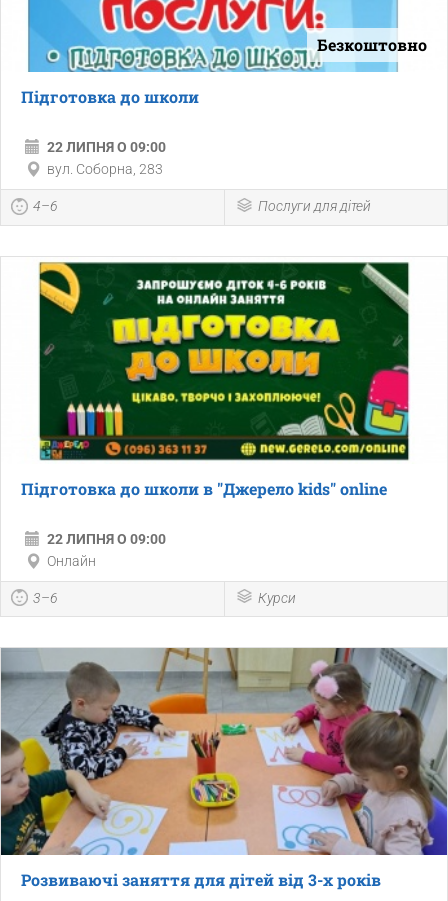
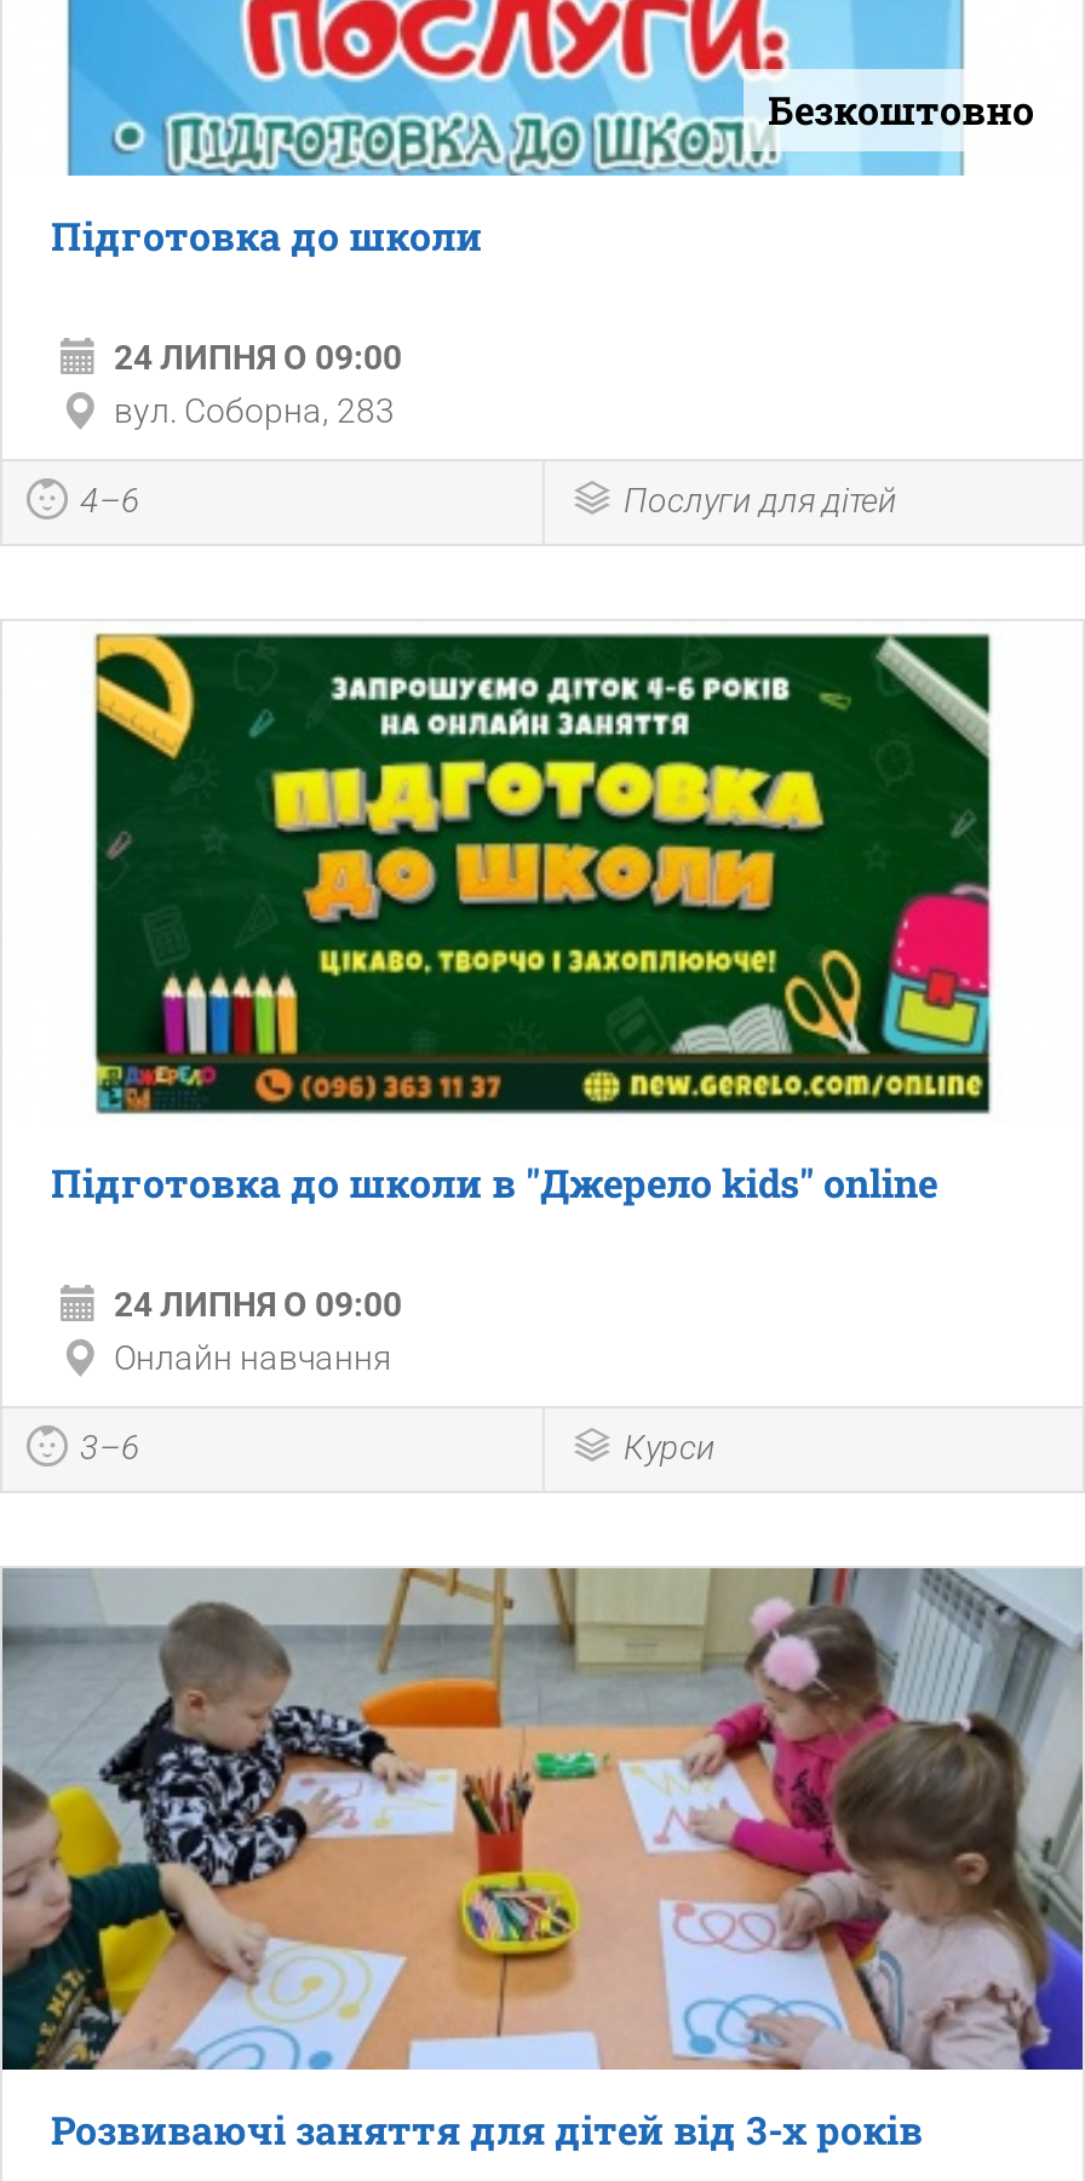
- 22 ЛИПНЯ О 09:00
+ 24 ЛИПНЯ О 09:00

- 22 ЛИПНЯ О 09:00
- Онлайн
+ 24 ЛИПНЯ О 09:00
+ Онлайн навчання
